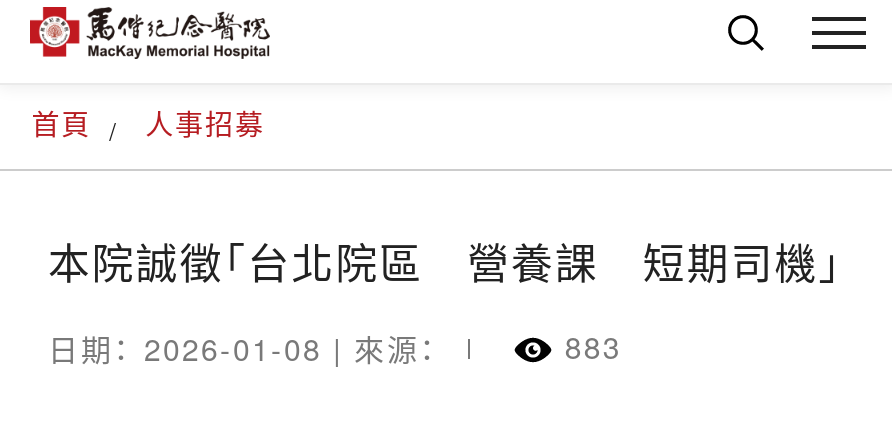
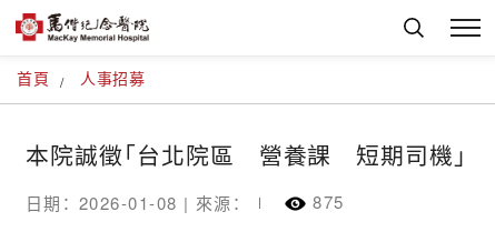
- 883
+ 875
